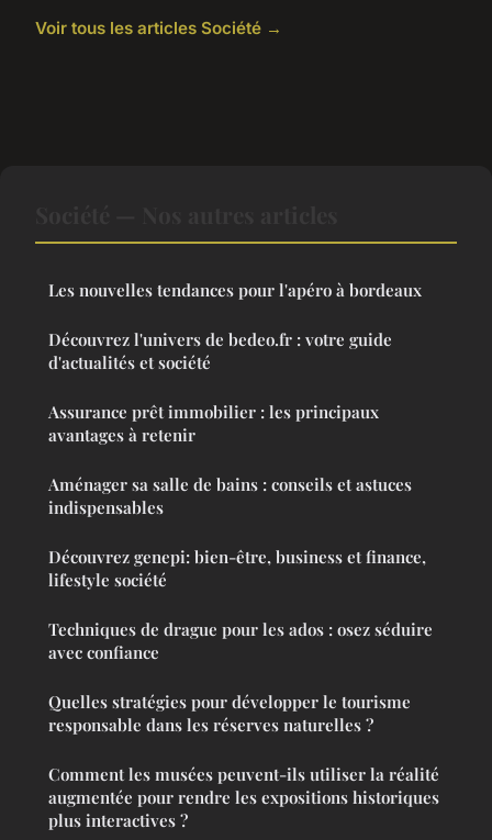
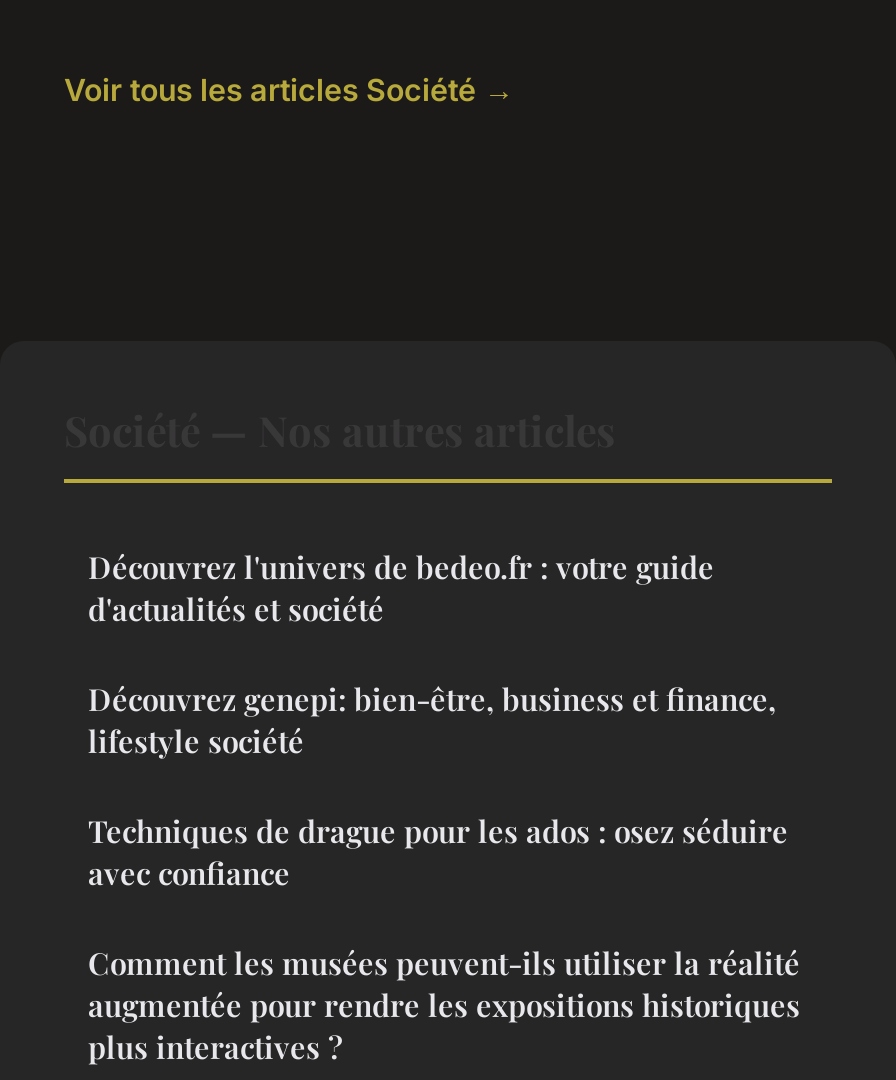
- Les nouvelles tendances pour l'apéro à bordeaux

- Assurance prêt immobilier : les principaux
- avantages à retenir
- Aménager sa salle de bains : conseils et astuces
- indispensables

- Quelles stratégies pour développer le tourisme
- responsable dans les réserves naturelles ?
